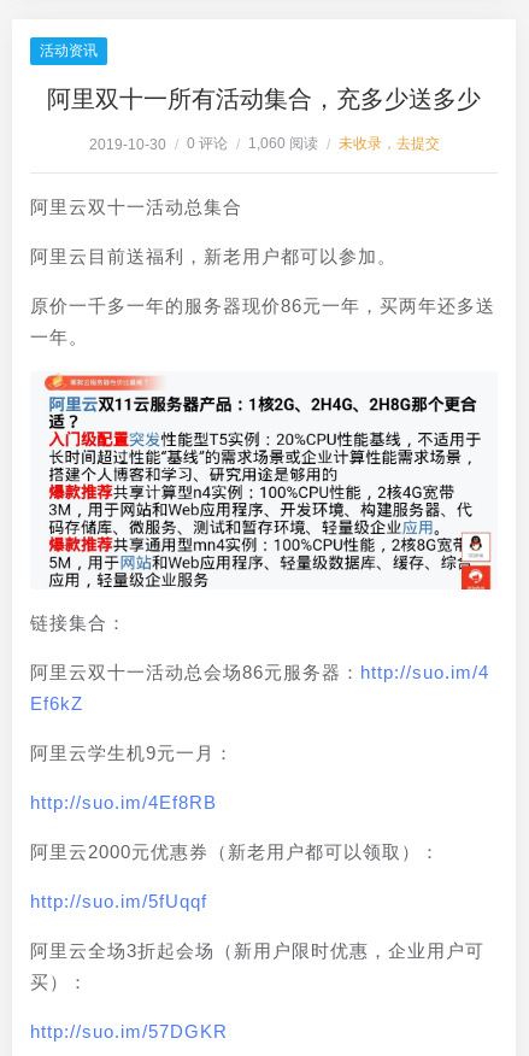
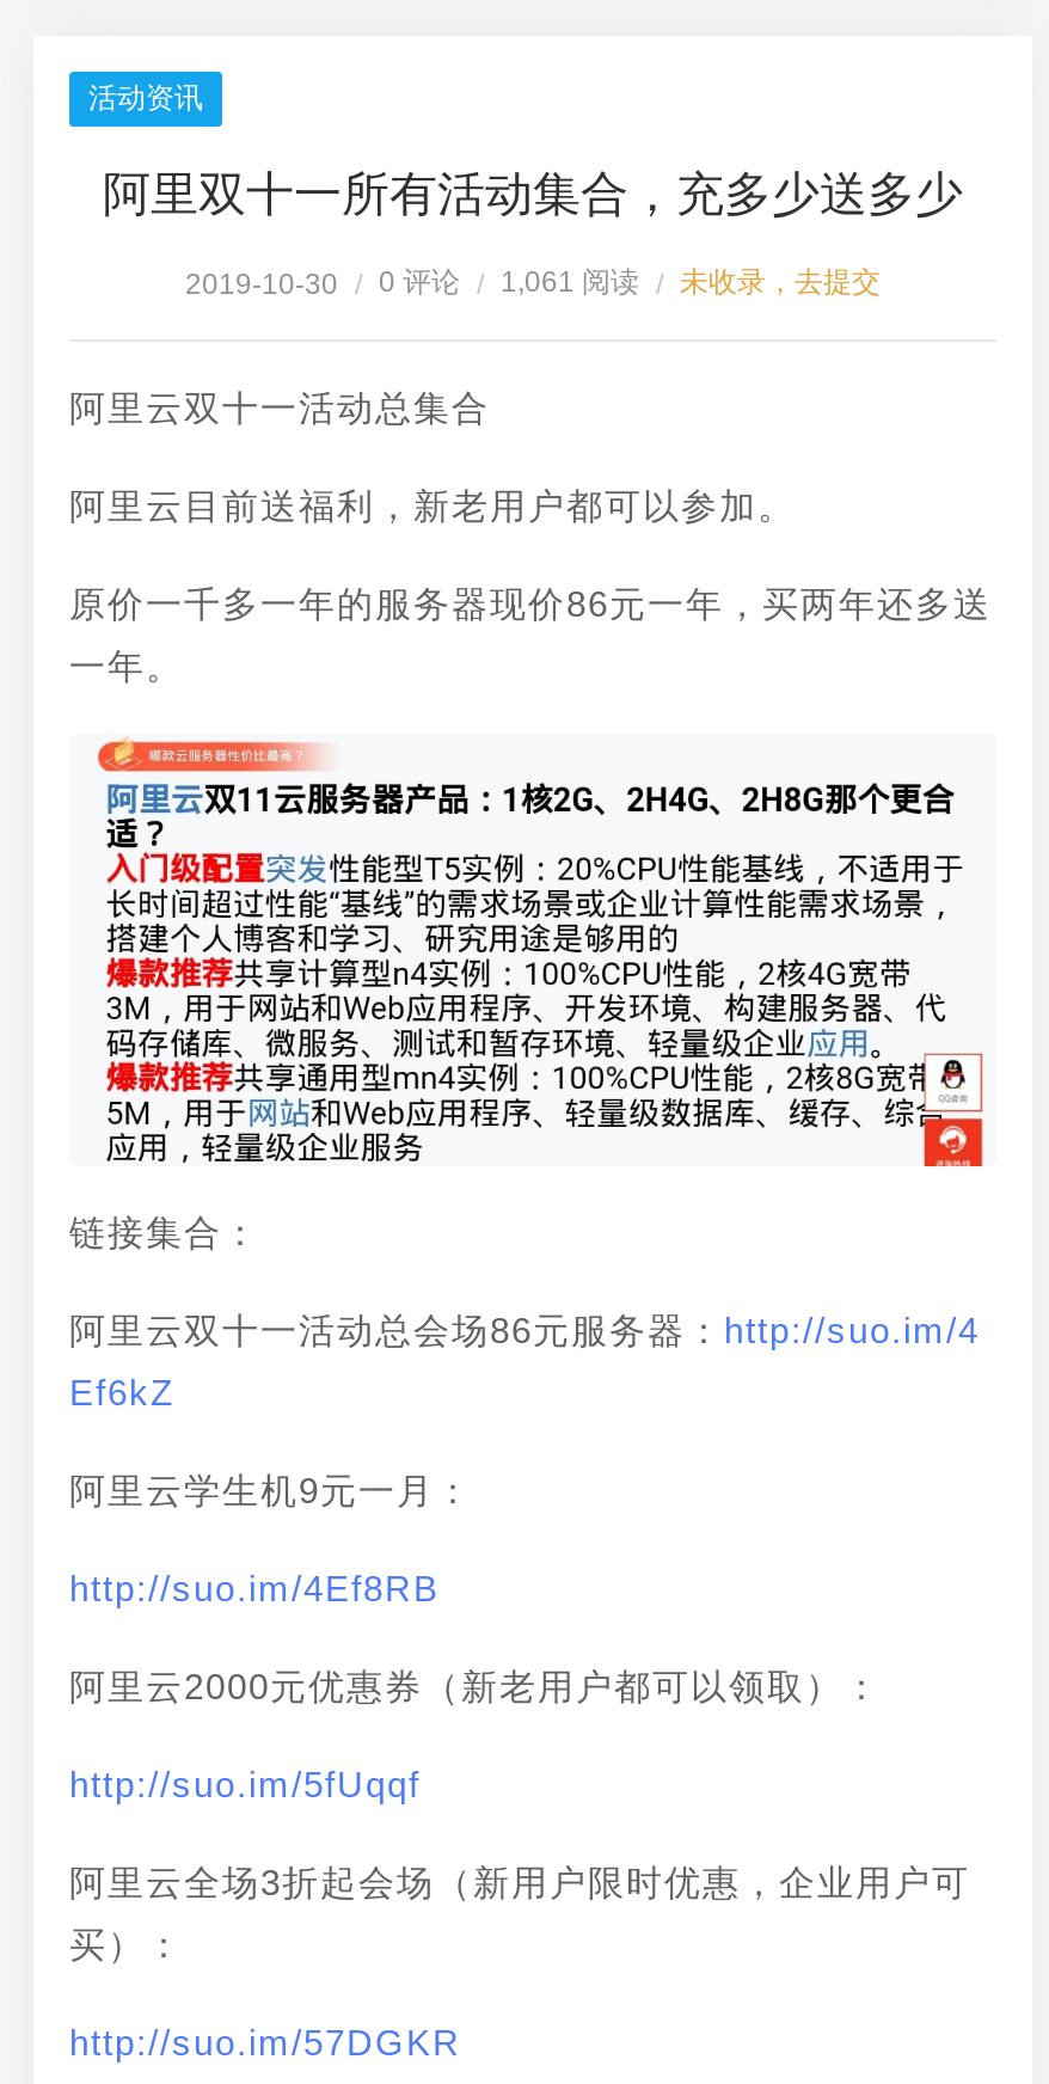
- 2019-10-30 / 0 评论 / 1,060 阅读 / 未收录，去提交
+ 2019-10-30 / 0 评论 / 1,061 阅读 / 未收录，去提交
